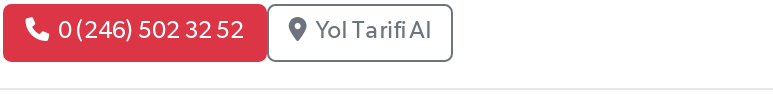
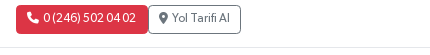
- 0 (246) 502 32 52
+ 0 (246) 502 04 02
